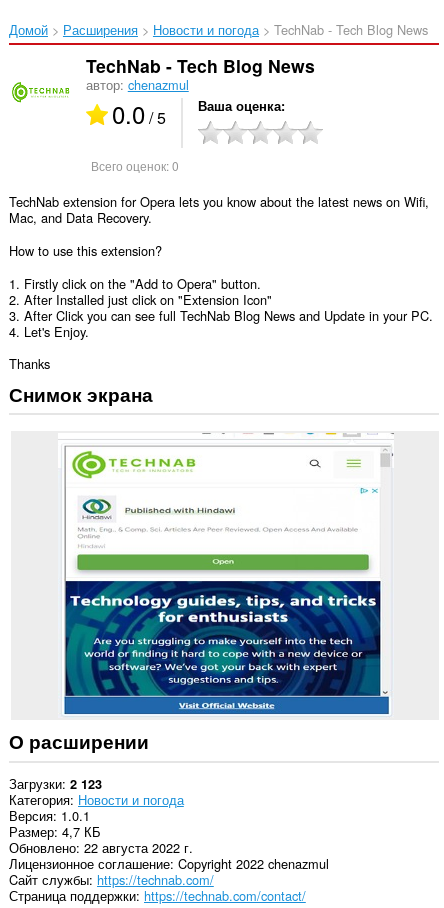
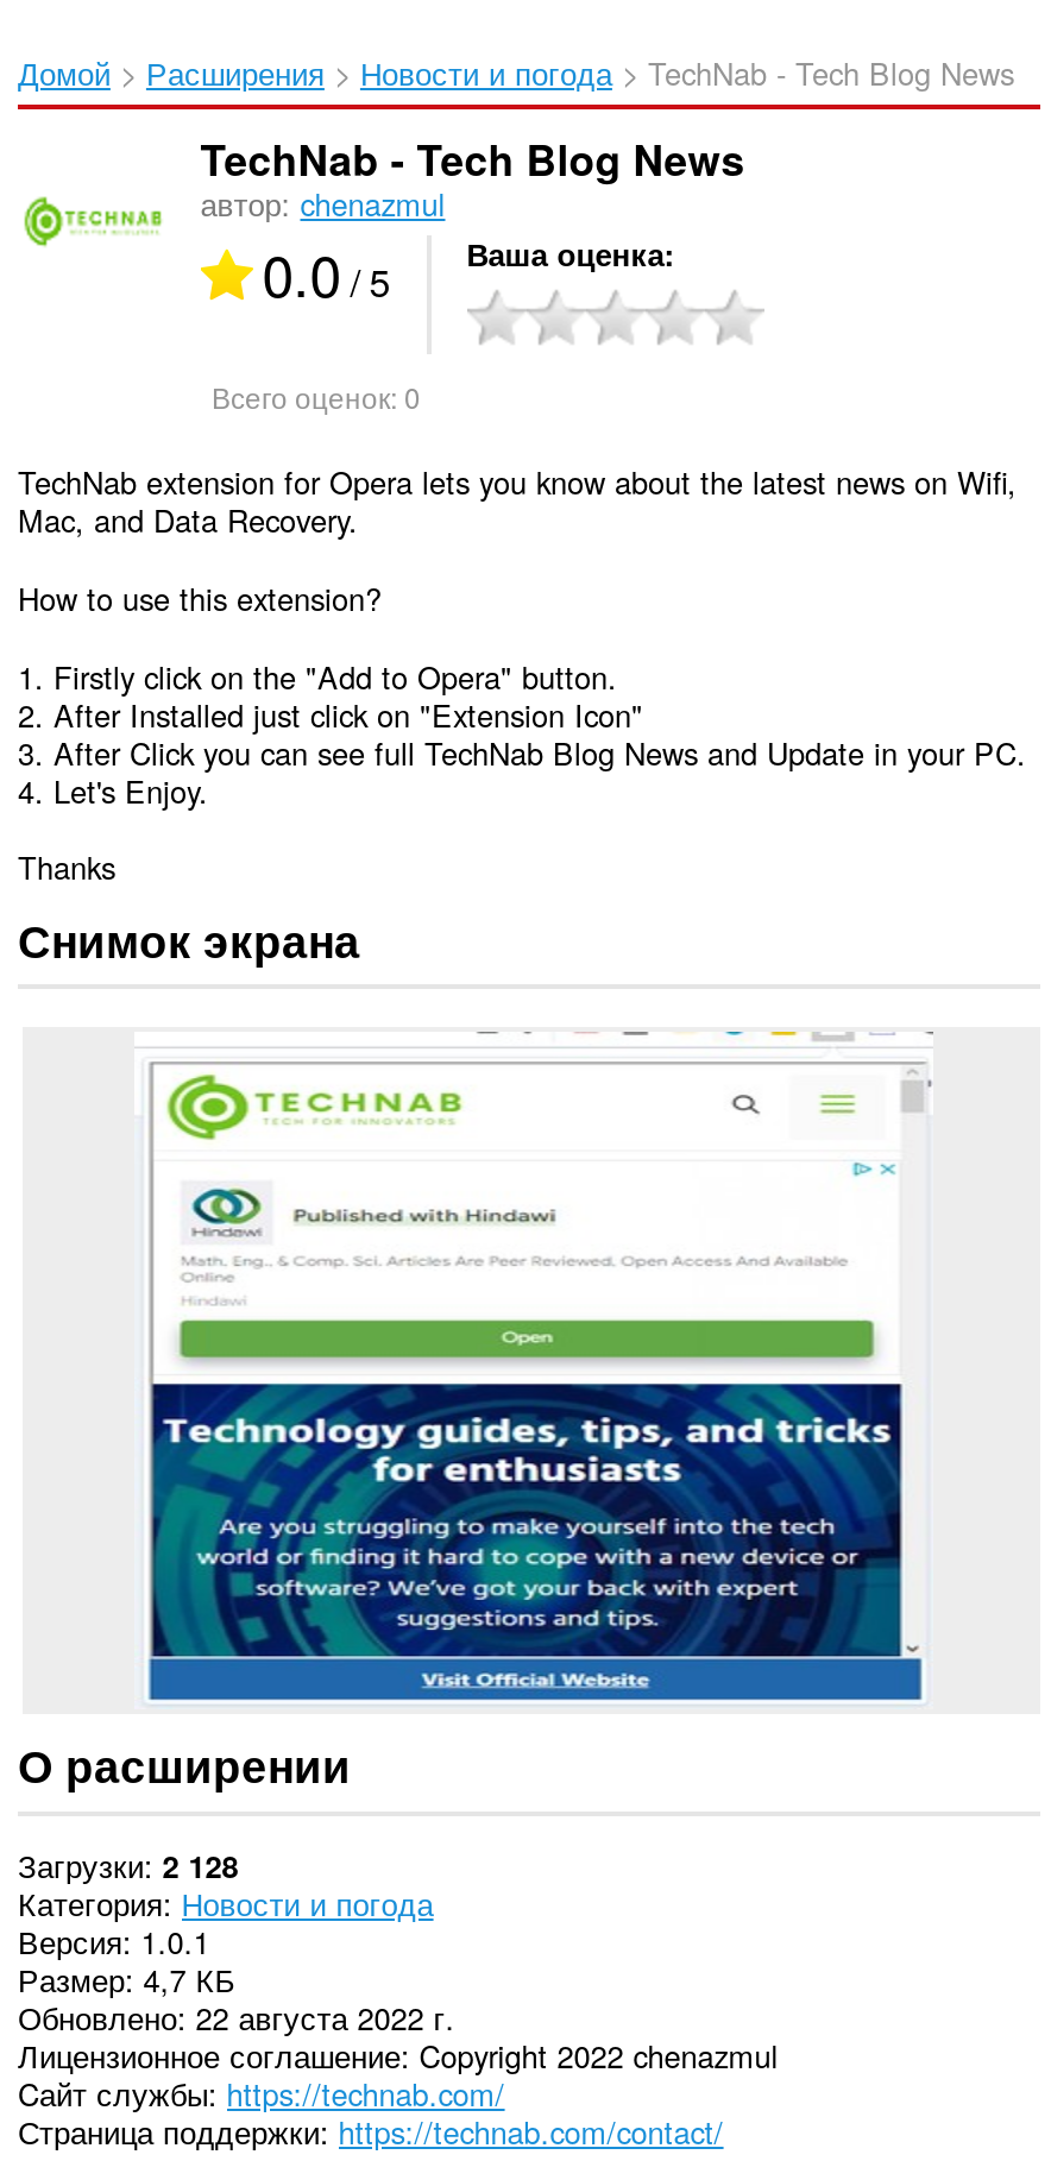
- Загрузки 2 123
+ Загрузки 2 128
